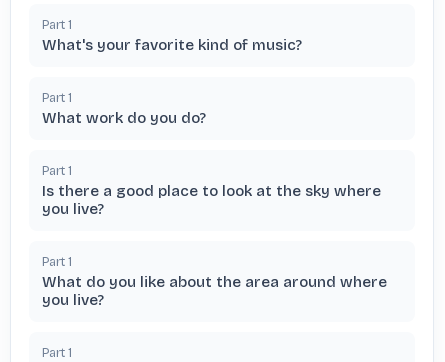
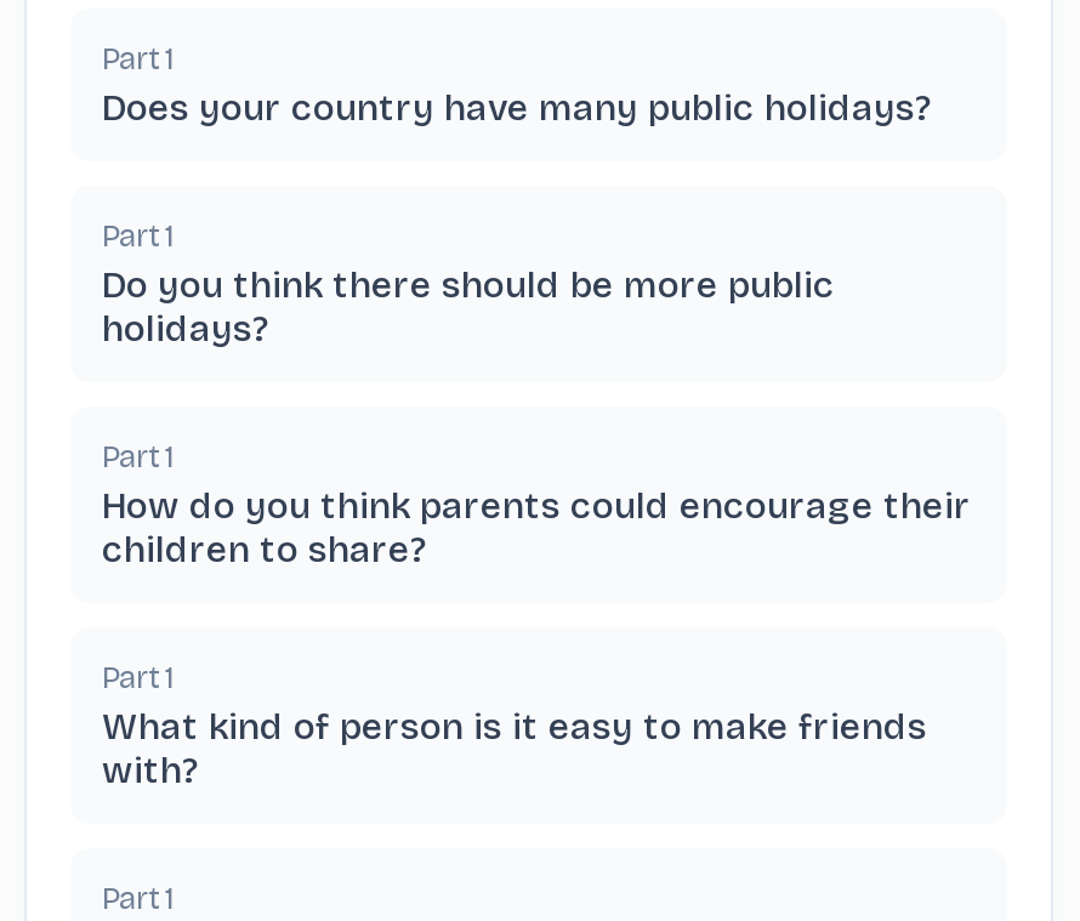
- What's your favorite kind of music?
+ Does your country have many public holidays?

- What work do you do?
+ Do you think there should be more public
+ holidays?

- Is there a good place to look at the sky where
- you live?
+ How do you think parents could encourage their
+ children to share?

- What do you like about the area around where
- you live?
+ What kind of person is it easy to make friends
+ with?
